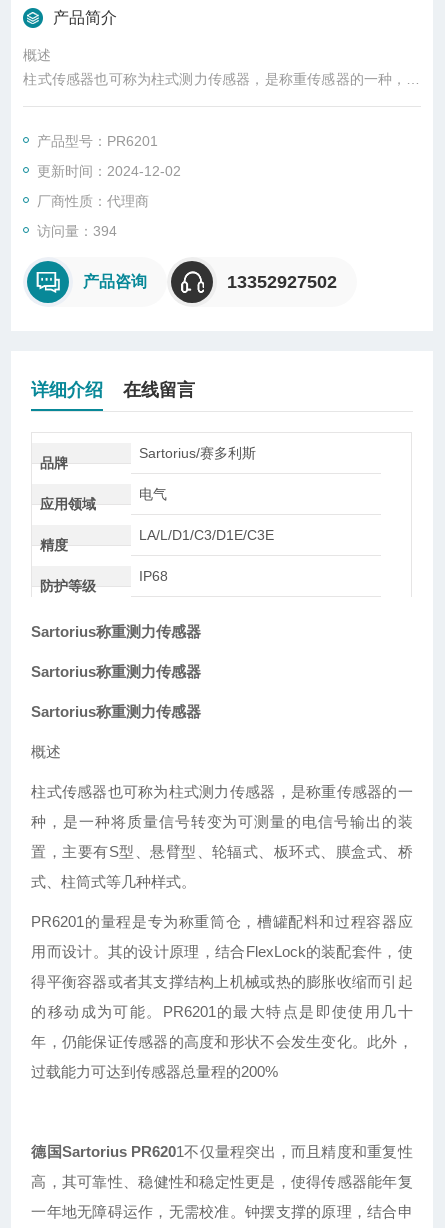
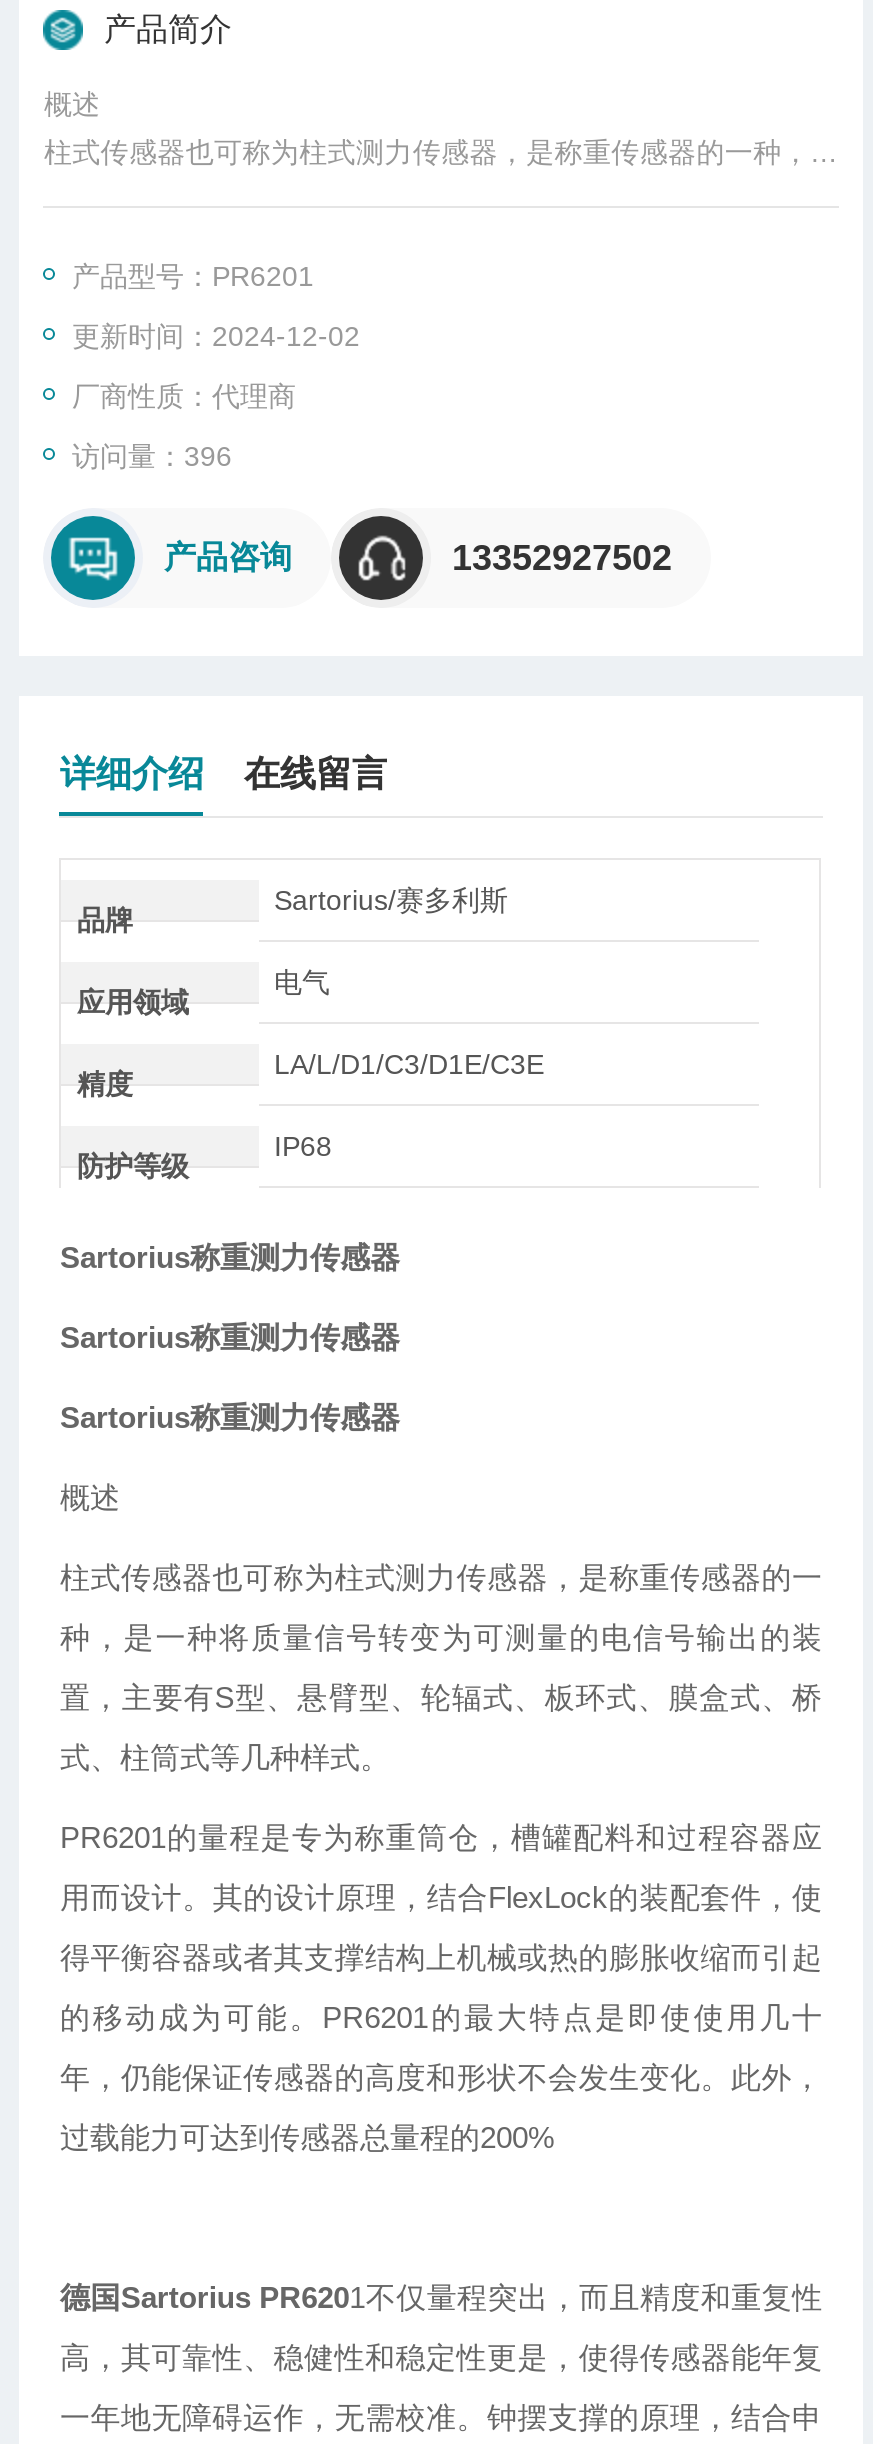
- 访问量：394
+ 访问量：396
